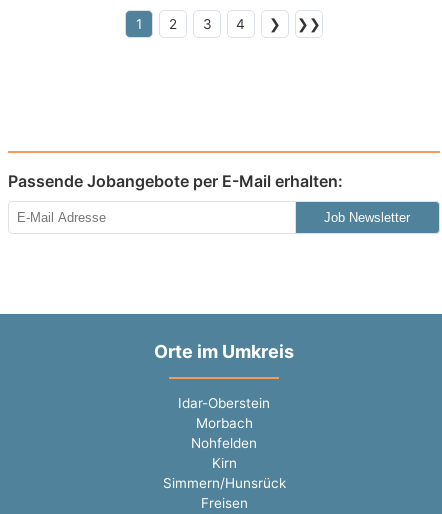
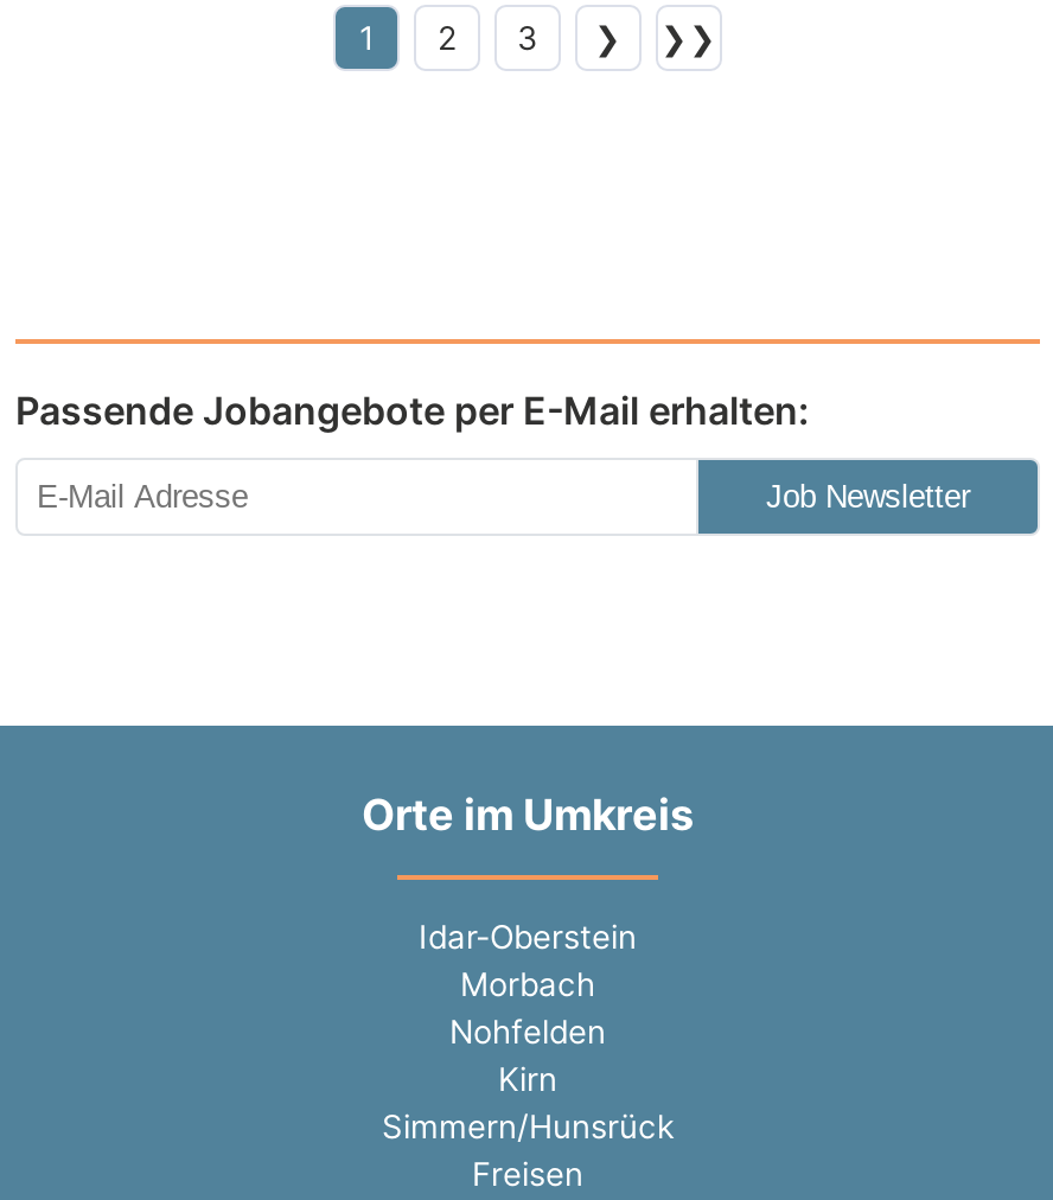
- 4
